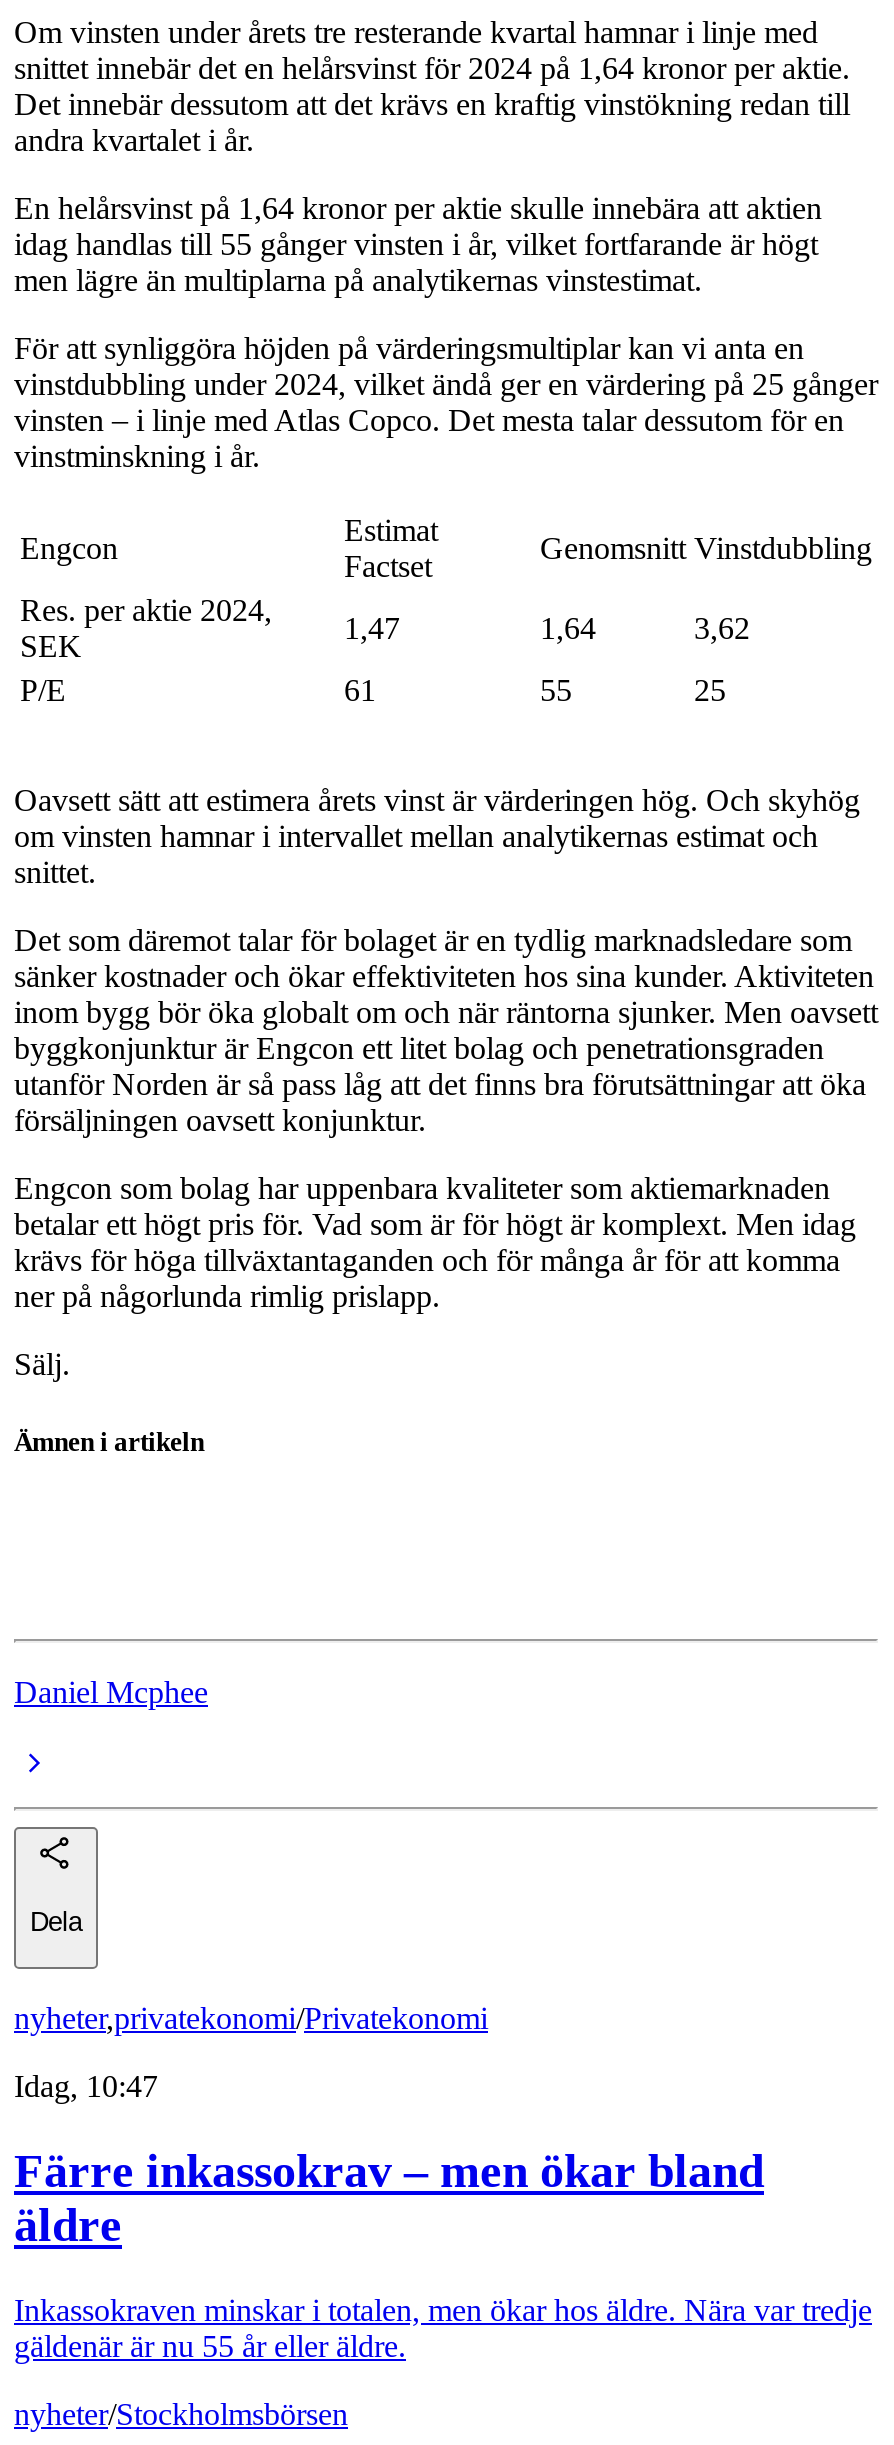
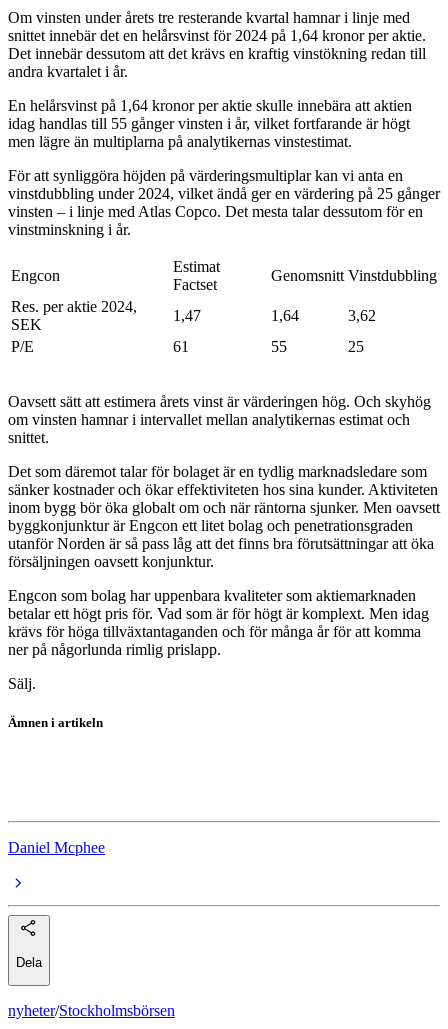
- nyheter,privatekonomi/Privatekonomi
- Idag, 10:47
- Färre inkassokrav – men ökar bland
- äldre
- Inkassokraven minskar i totalen, men ökar hos äldre. Nära var tredje
- gäldenär är nu 55 år eller äldre.
